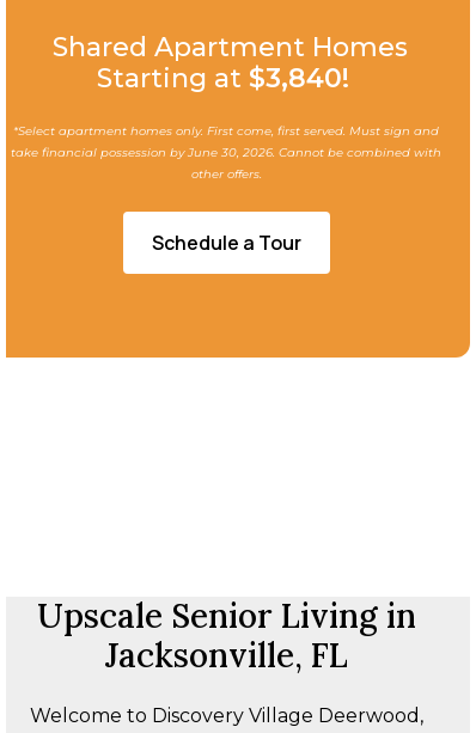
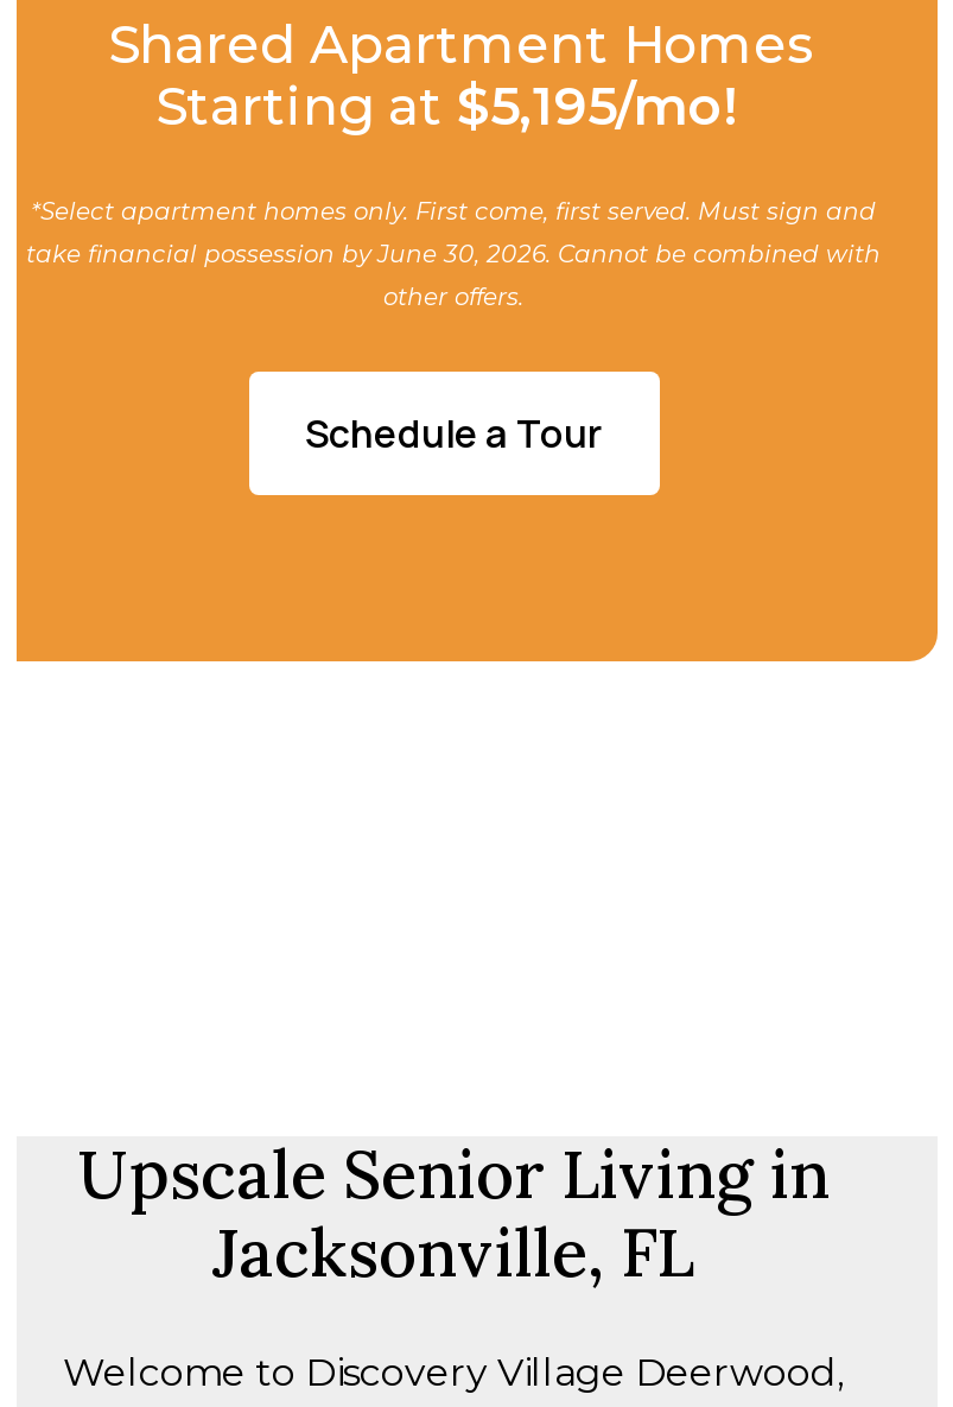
- Starting at $3,840!
+ Starting at $5,195/mo!
